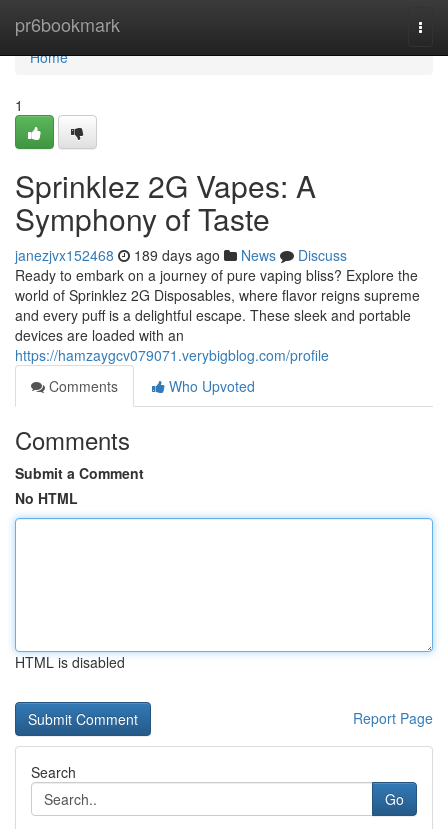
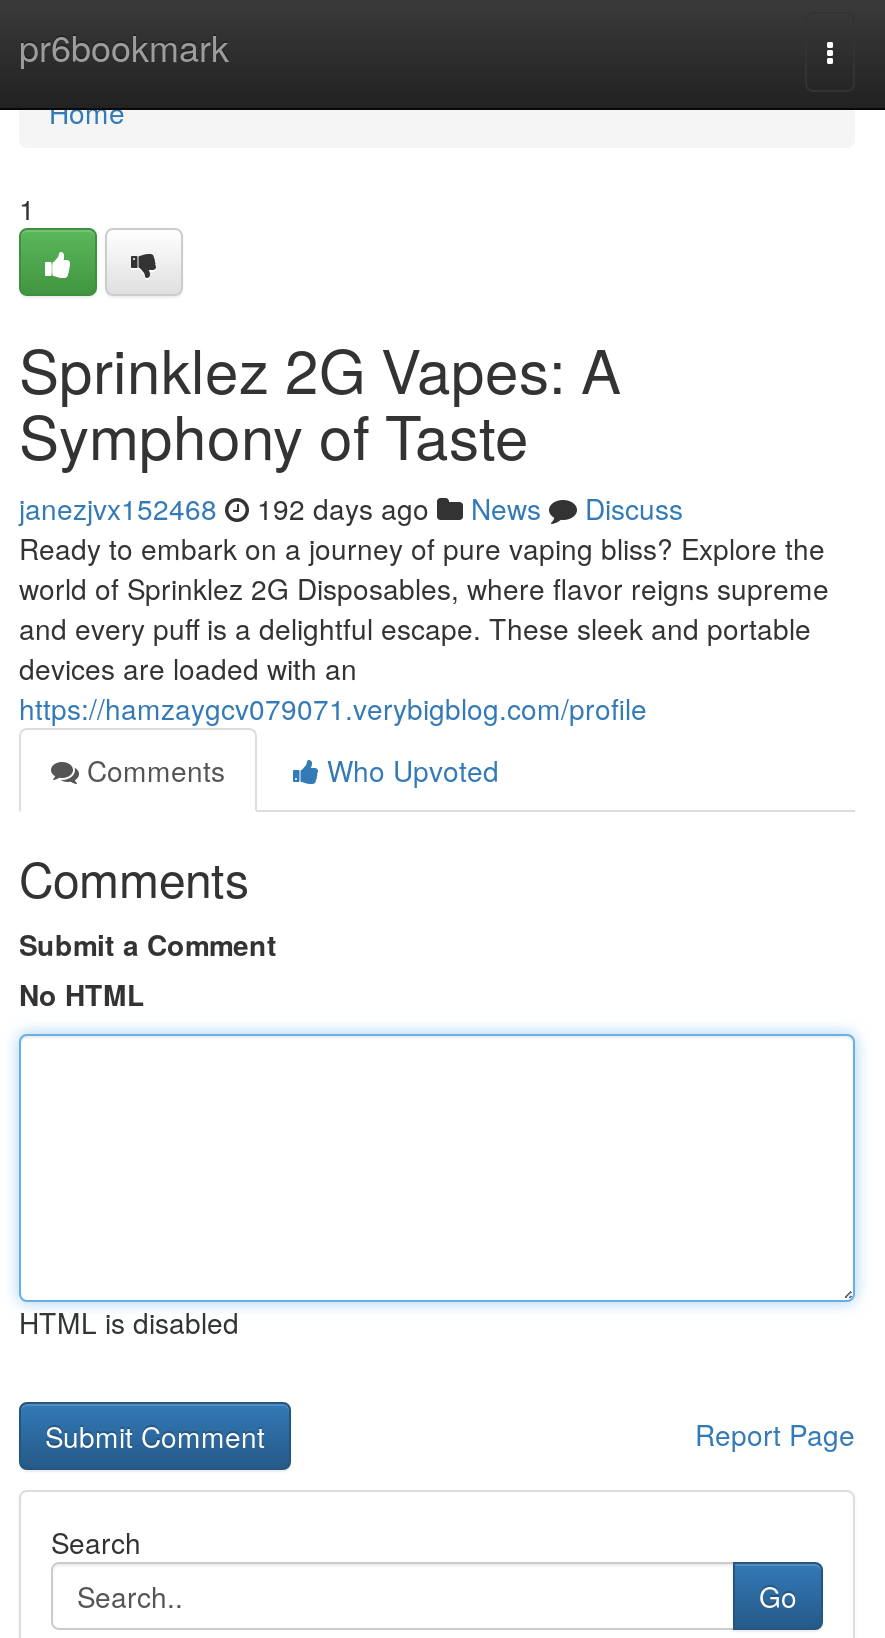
- janezjvx152468 189 days ago News Discuss
+ janezjvx152468 192 days ago News Discuss
